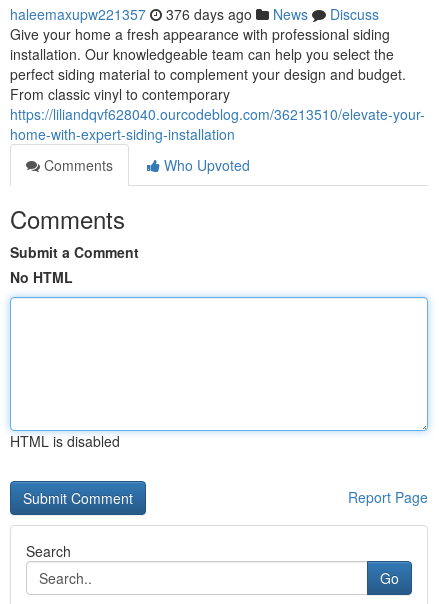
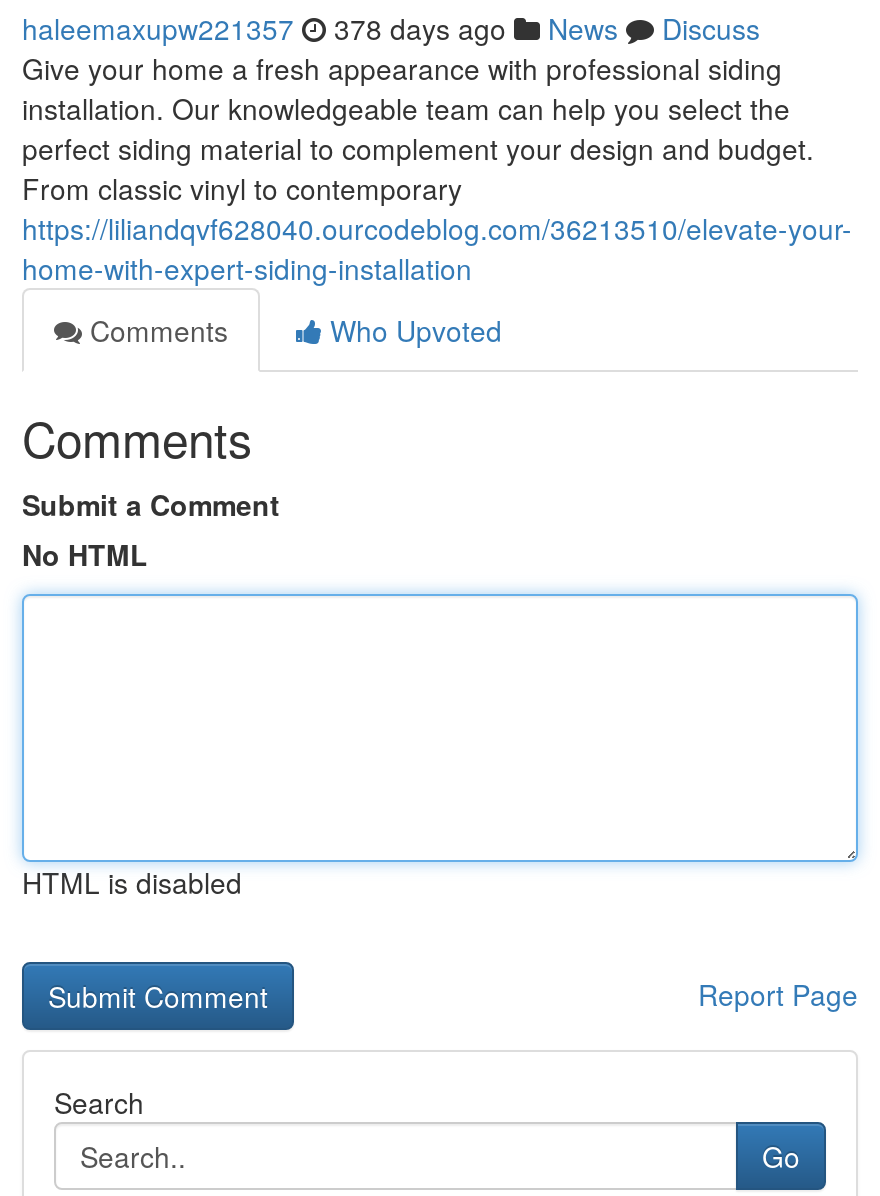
- haleemaxupw221357 376 days ago News Discuss
+ haleemaxupw221357 378 days ago News Discuss
